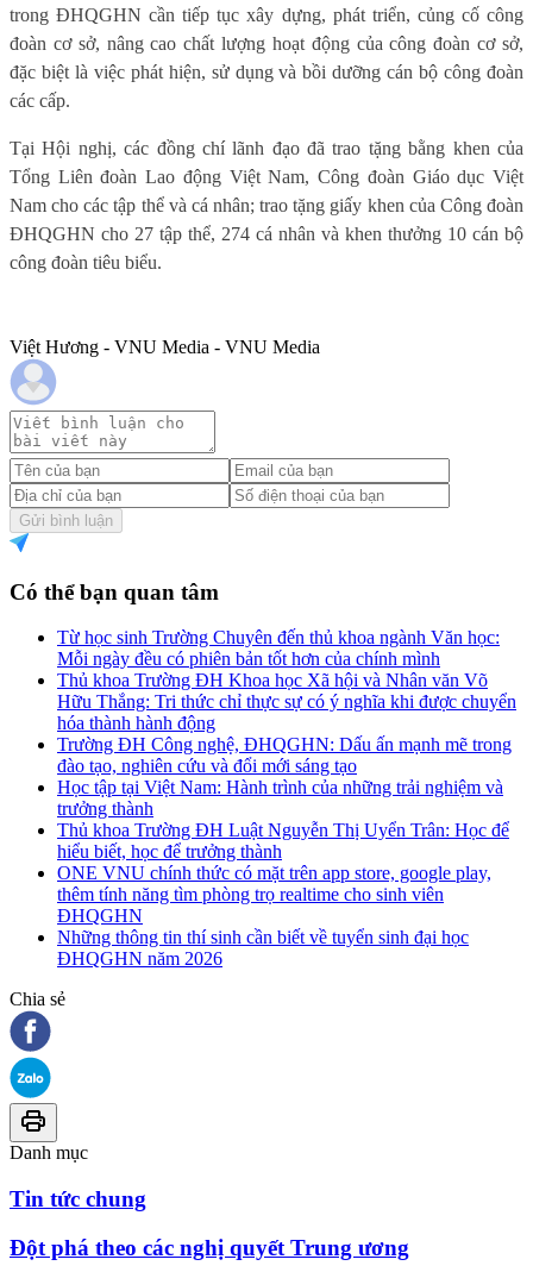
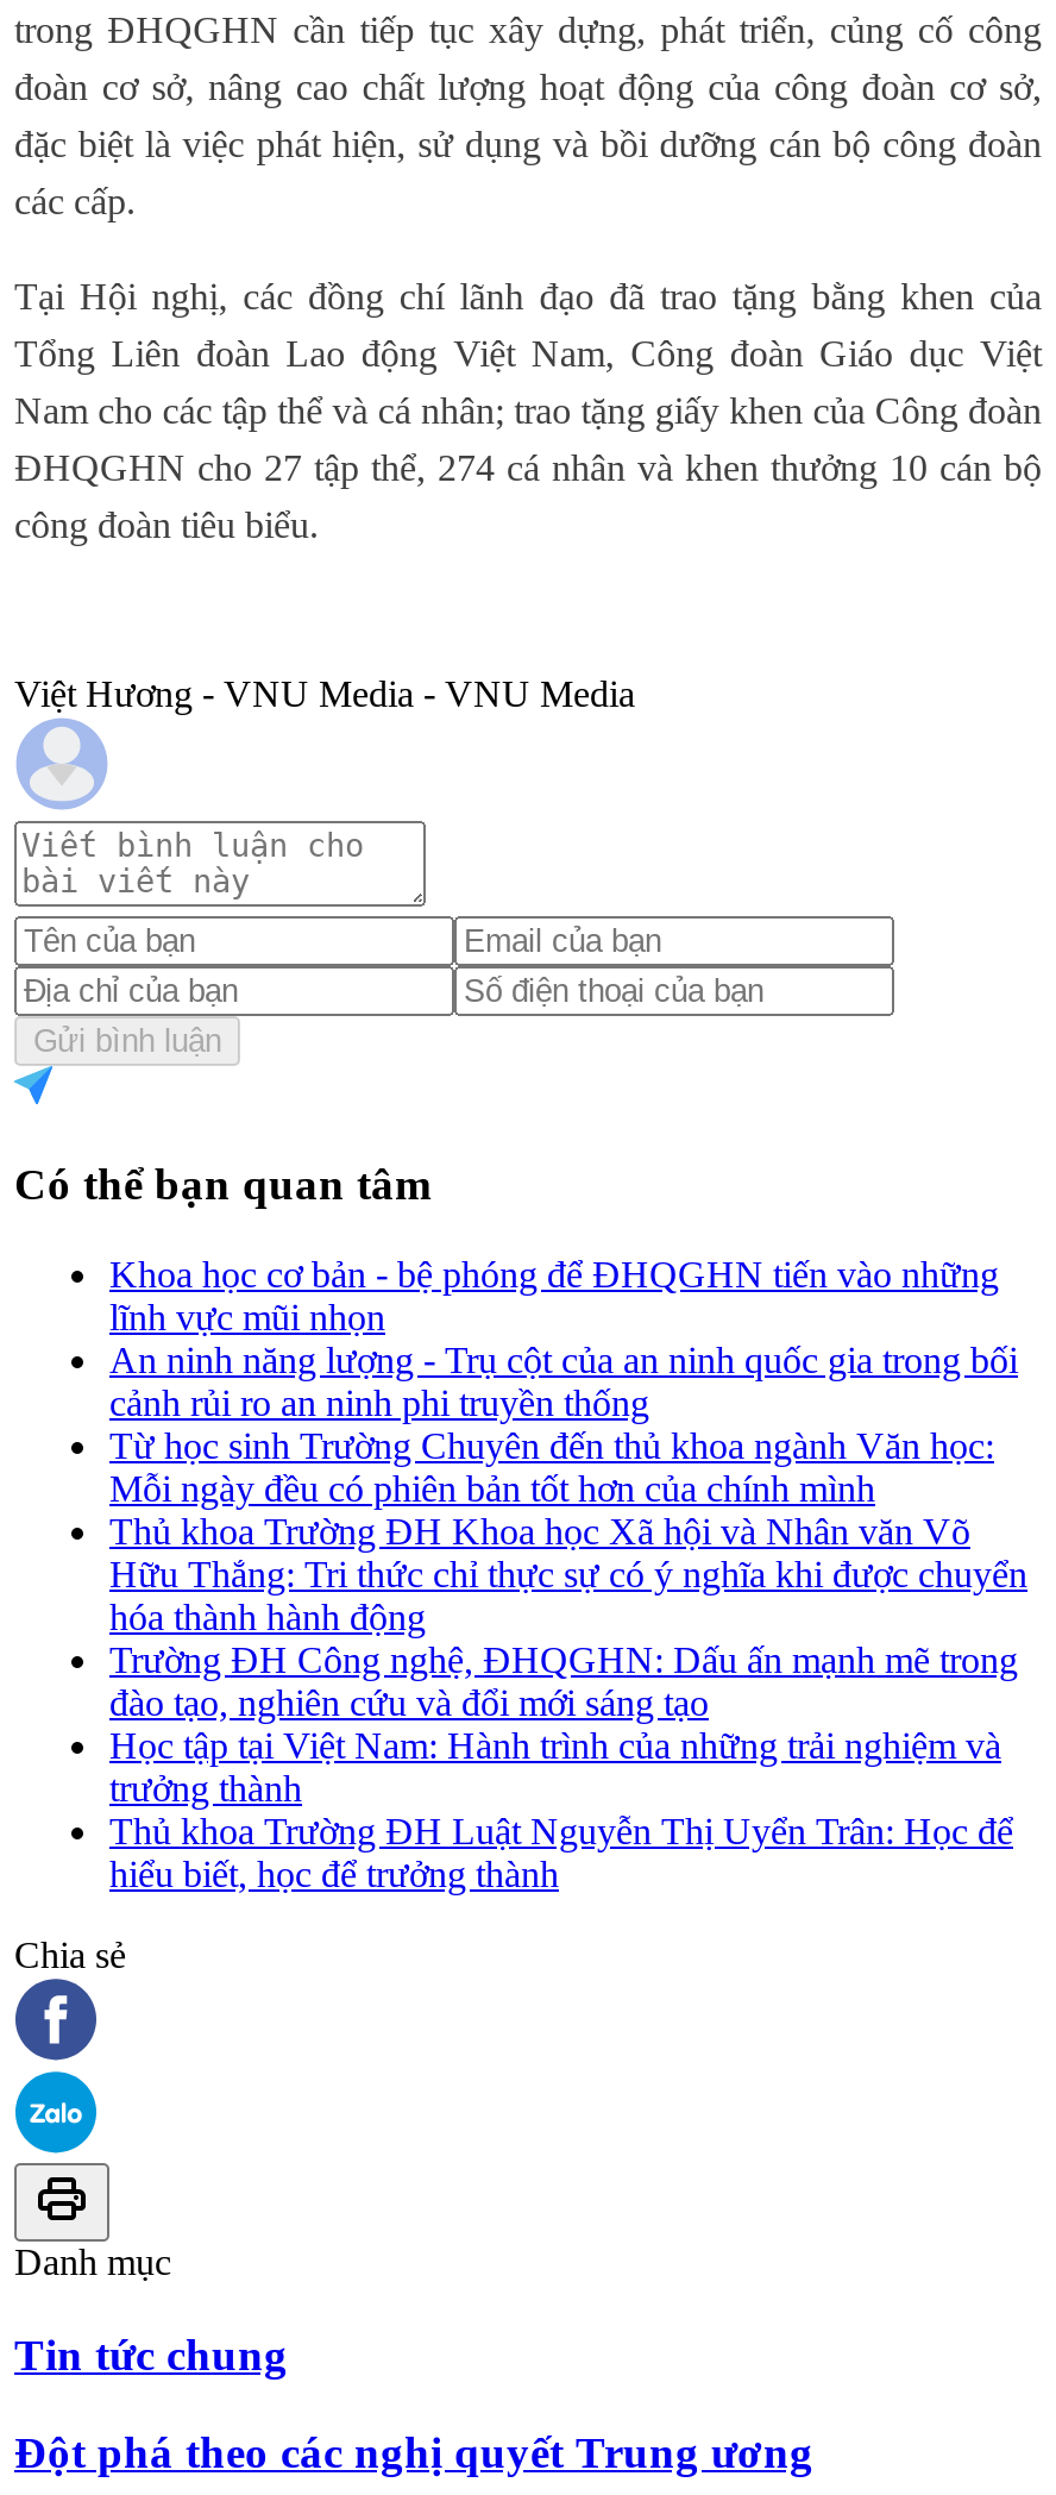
+ Khoa học cơ bản - bệ phóng để ĐHQGHN tiến vào những
+ lĩnh vực mũi nhọn
+ An ninh năng lượng - Trụ cột của an ninh quốc gia trong bối
+ cảnh rủi ro an ninh phi truyền thống

moved down: Từ học sinh Trường Chuyên đến thủ khoa ngành Văn học: | Mỗi ngày đều có phiên bản tốt hơn của chính mình | Thủ khoa Trường ĐH Khoa học Xã hội và Nhân văn Võ | ... | Thủ khoa Trường ĐH Luật Nguyễn Thị Uyển Trân: Học để | hiểu biết, học để trưởng thành

- ONE VNU chính thức có mặt trên app store, google play,
- thêm tính năng tìm phòng trọ realtime cho sinh viên
- ĐHQGHN
- Những thông tin thí sinh cần biết về tuyển sinh đại học
- ĐHQGHN năm 2026
